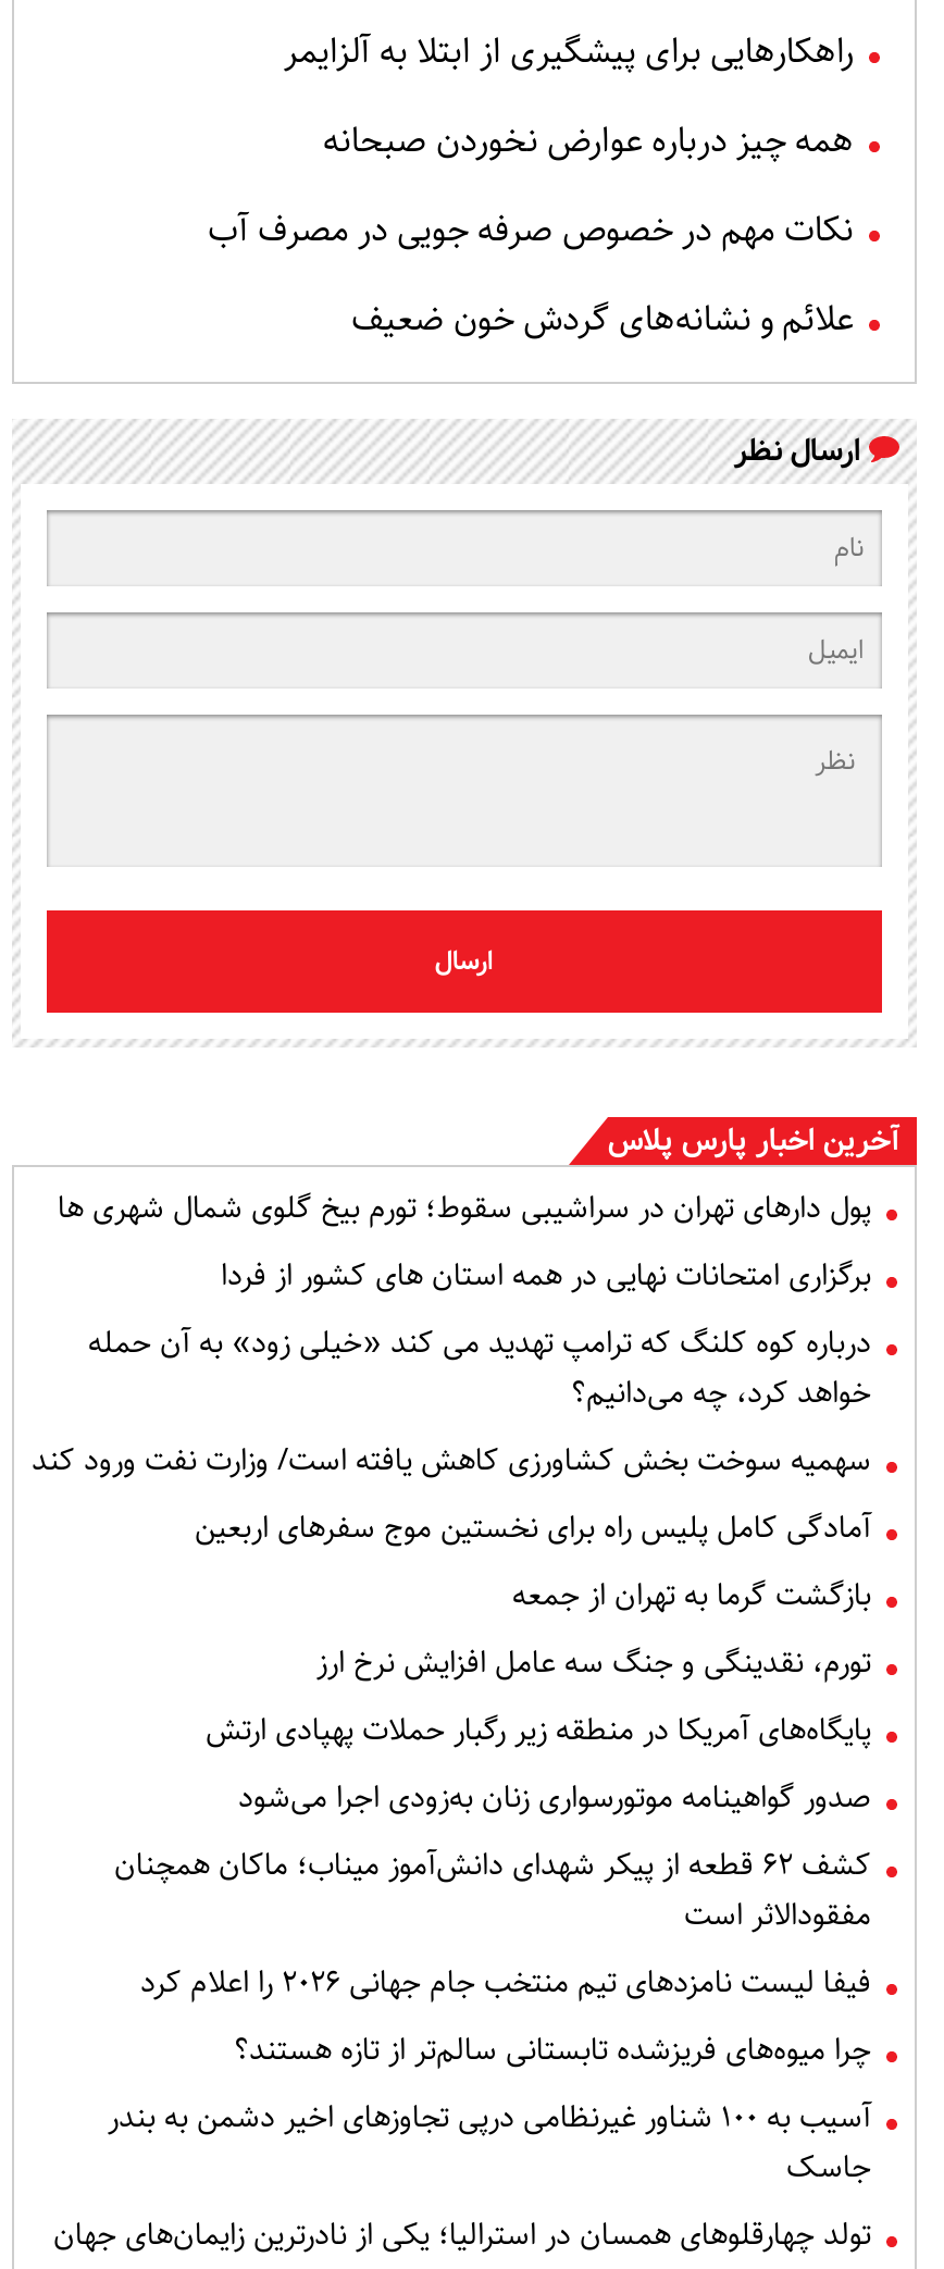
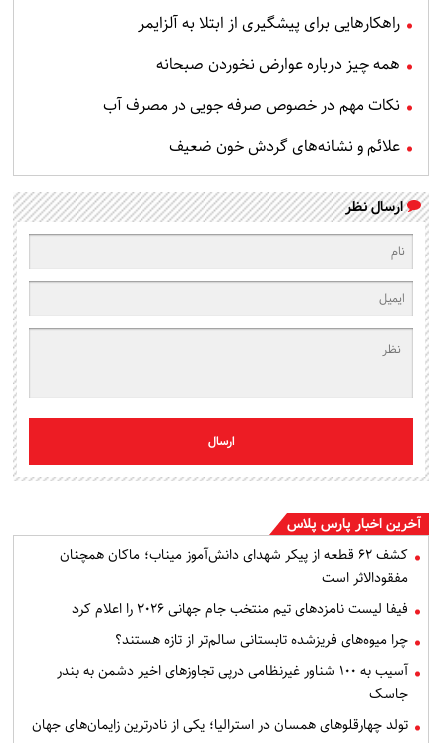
- پول دارهای تهران در سراشیبی سقوط؛ تورم بیخ گلوی شمال شهری ها
- برگزاری امتحانات نهایی در همه استان های کشور از فردا
- درباره کوه کلنگ که ترامپ تهدید می کند «خیلی زود» به آن حمله
- خواهد کرد، چه می‌دانیم؟
- سهمیه سوخت بخش کشاورزی کاهش یافته است/ وزارت نفت ورود کند
- آمادگی کامل پلیس راه برای نخستین موج سفرهای اربعین
- بازگشت گرما به تهران از جمعه
- تورم، نقدینگی و جنگ سه عامل افزایش نرخ ارز
- پایگاه‌های آمریکا در منطقه زیر رگبار حملات پهپادی ارتش
- صدور گواهینامه موتورسواری زنان به‌زودی اجرا می‌شود
